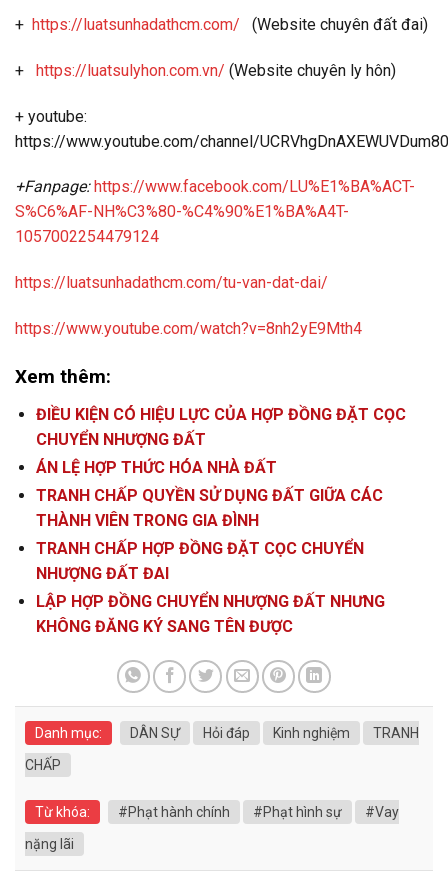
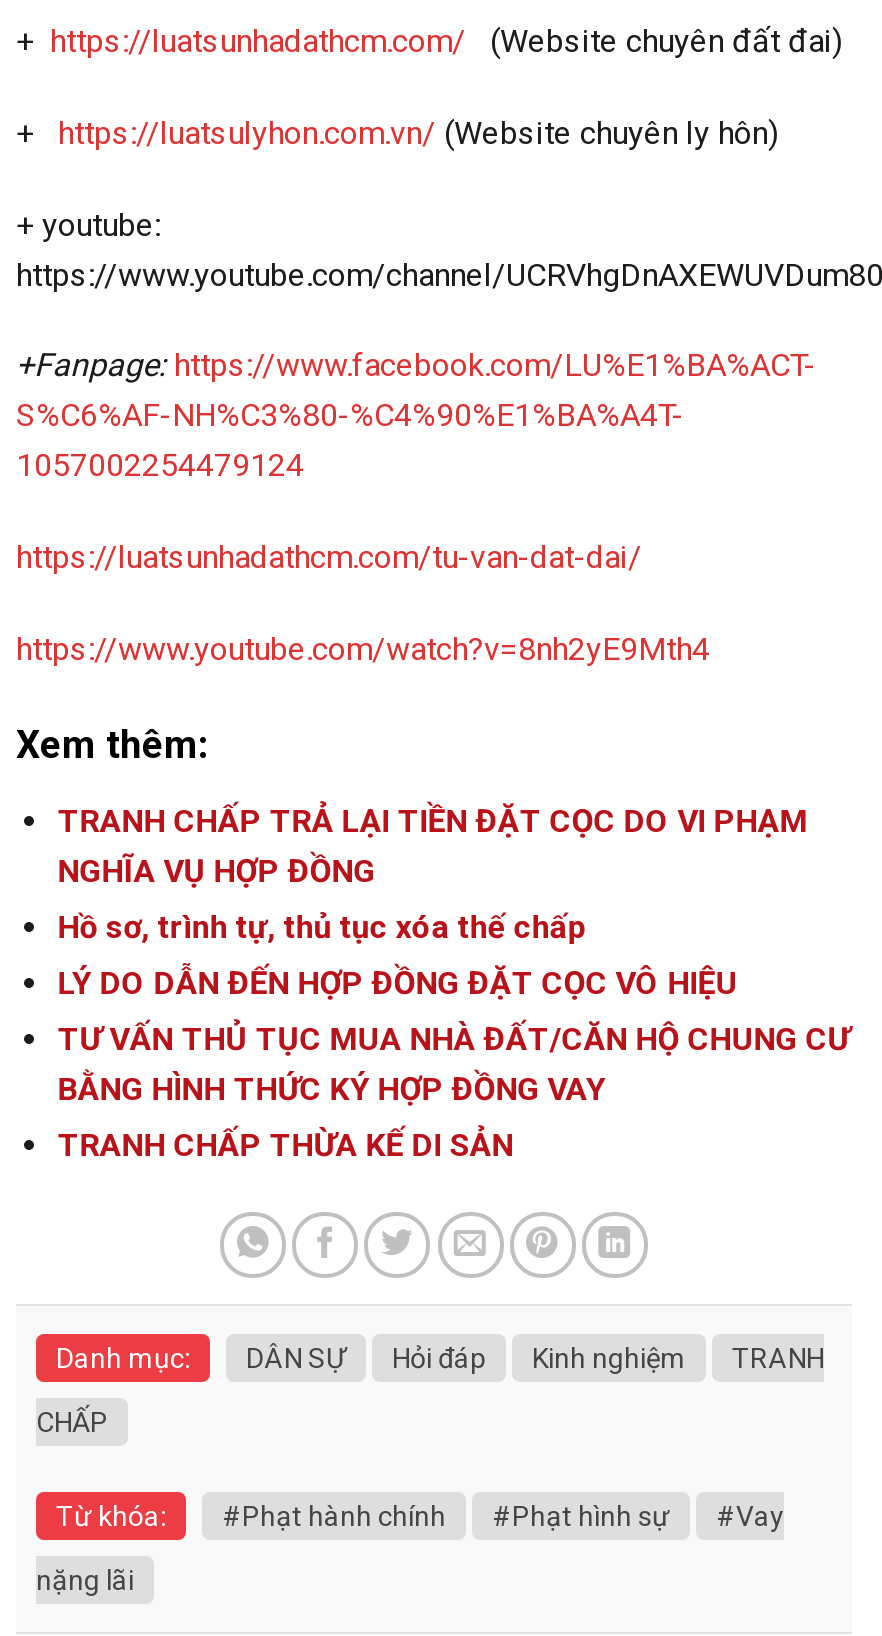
- ĐIỀU KIỆN CÓ HIỆU LỰC CỦA HỢP ĐỒNG ĐẶT CỌC
- CHUYỂN NHƯỢNG ĐẤT
+ TRANH CHẤP TRẢ LẠI TIỀN ĐẶT CỌC DO VI PHẠM
+ NGHĨA VỤ HỢP ĐỒNG

- ÁN LỆ HỢP THỨC HÓA NHÀ ĐẤT
+ Hồ sơ, trình tự, thủ tục xóa thế chấp

- TRANH CHẤP QUYỀN SỬ DỤNG ĐẤT GIỮA CÁC
- THÀNH VIÊN TRONG GIA ĐÌNH
+ LÝ DO DẪN ĐẾN HỢP ĐỒNG ĐẶT CỌC VÔ HIỆU

- TRANH CHẤP HỢP ĐỒNG ĐẶT CỌC CHUYỂN
- NHƯỢNG ĐẤT ĐAI
+ TƯ VẤN THỦ TỤC MUA NHÀ ĐẤT/CĂN HỘ CHUNG CƯ
+ BẰNG HÌNH THỨC KÝ HỢP ĐỒNG VAY

- LẬP HỢP ĐỒNG CHUYỂN NHƯỢNG ĐẤT NHƯNG
- KHÔNG ĐĂNG KÝ SANG TÊN ĐƯỢC
+ TRANH CHẤP THỪA KẾ DI SẢN
